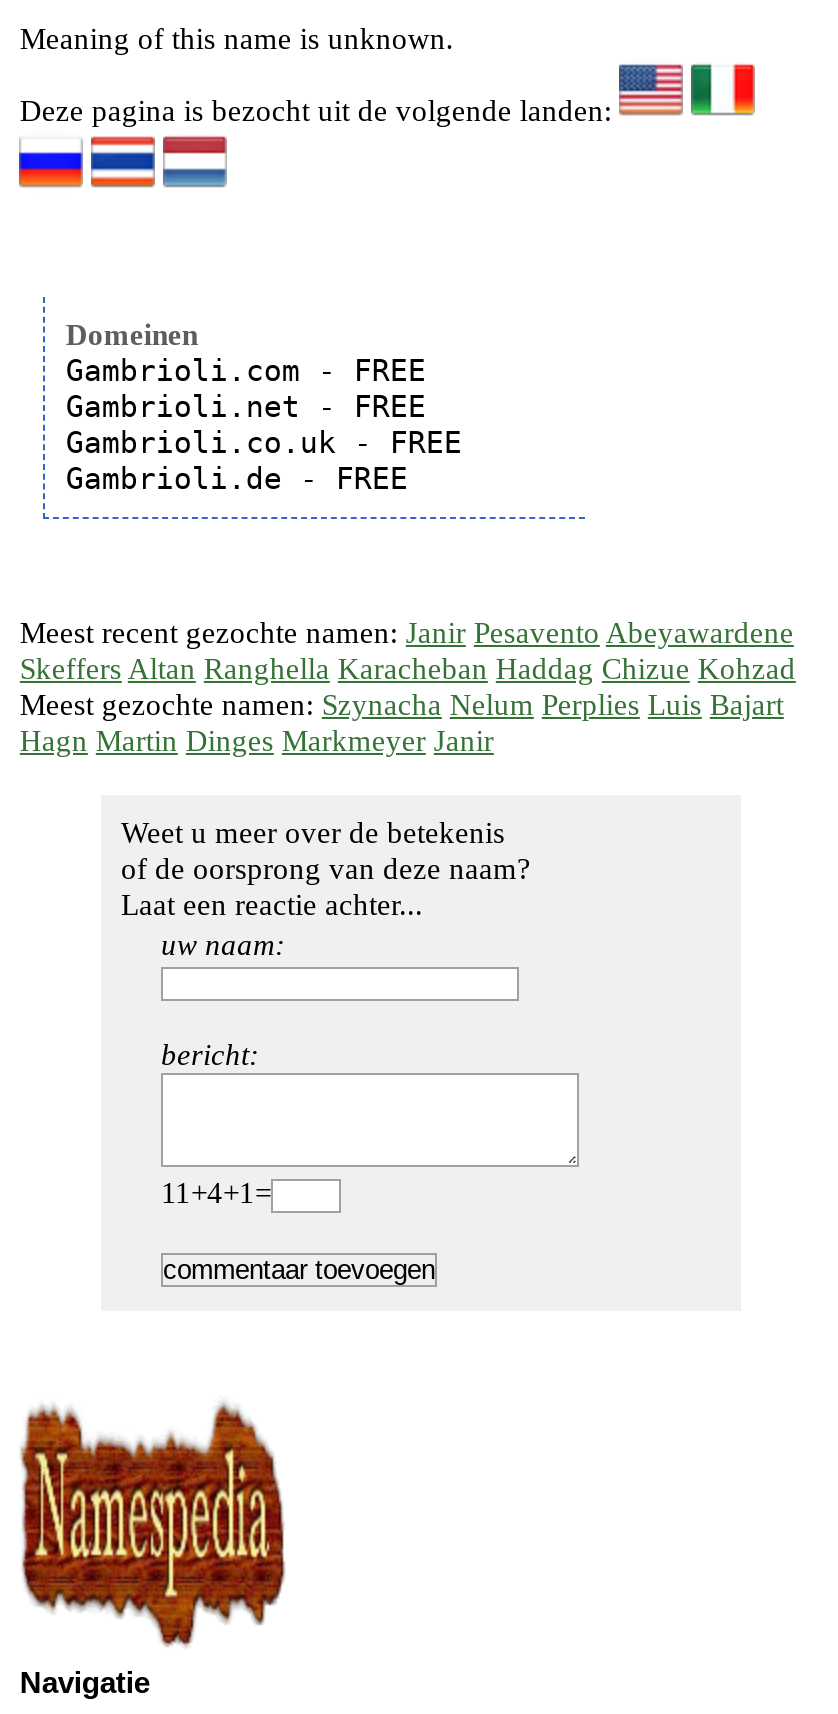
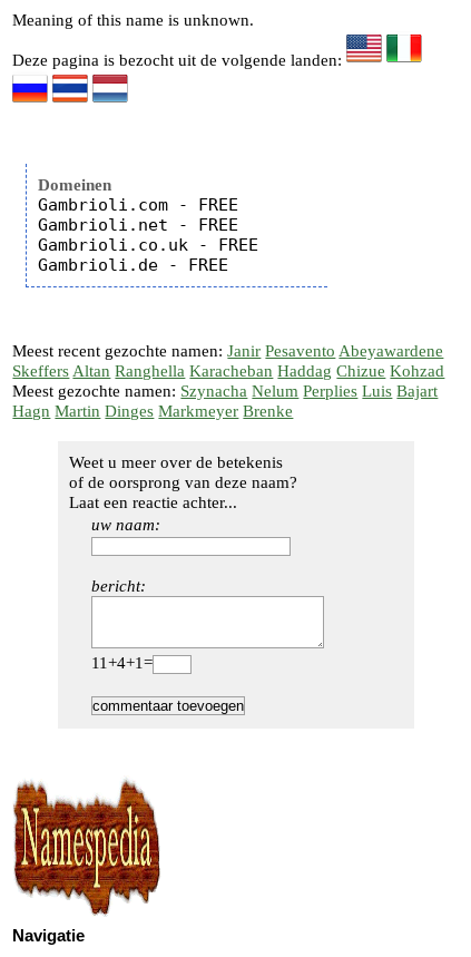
- Hagn Martin Dinges Markmeyer Janir
+ Hagn Martin Dinges Markmeyer Brenke
